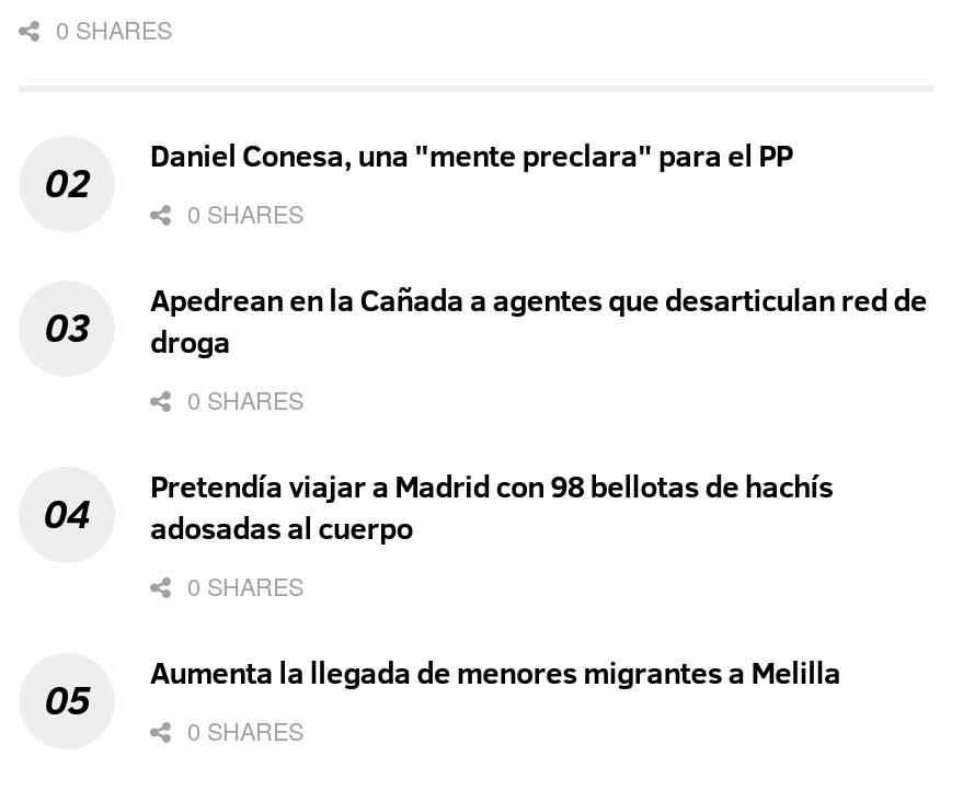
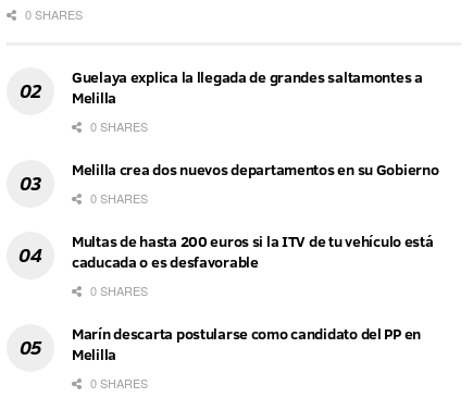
- Daniel Conesa, una "mente preclara" para el PP
+ Guelaya explica la llegada de grandes saltamontes a
+ Melilla

- Apedrean en la Cañada a agentes que desarticulan red de
- droga
+ Melilla crea dos nuevos departamentos en su Gobierno

- Pretendía viajar a Madrid con 98 bellotas de hachís
- adosadas al cuerpo
+ Multas de hasta 200 euros si la ITV de tu vehículo está
+ caducada o es desfavorable

- Aumenta la llegada de menores migrantes a Melilla
+ Marín descarta postularse como candidato del PP en
+ Melilla
